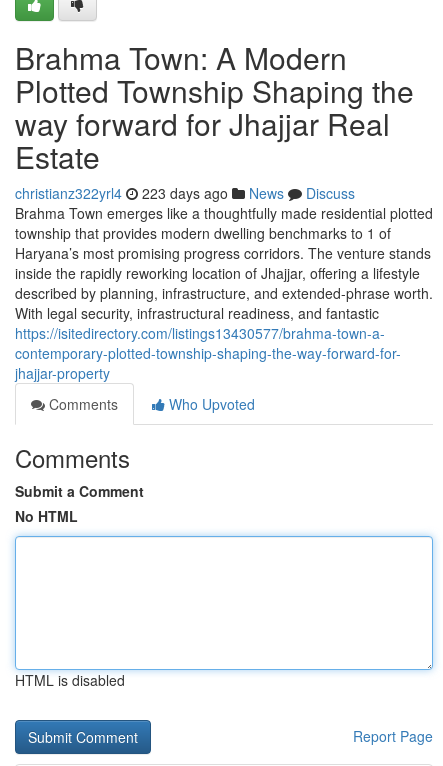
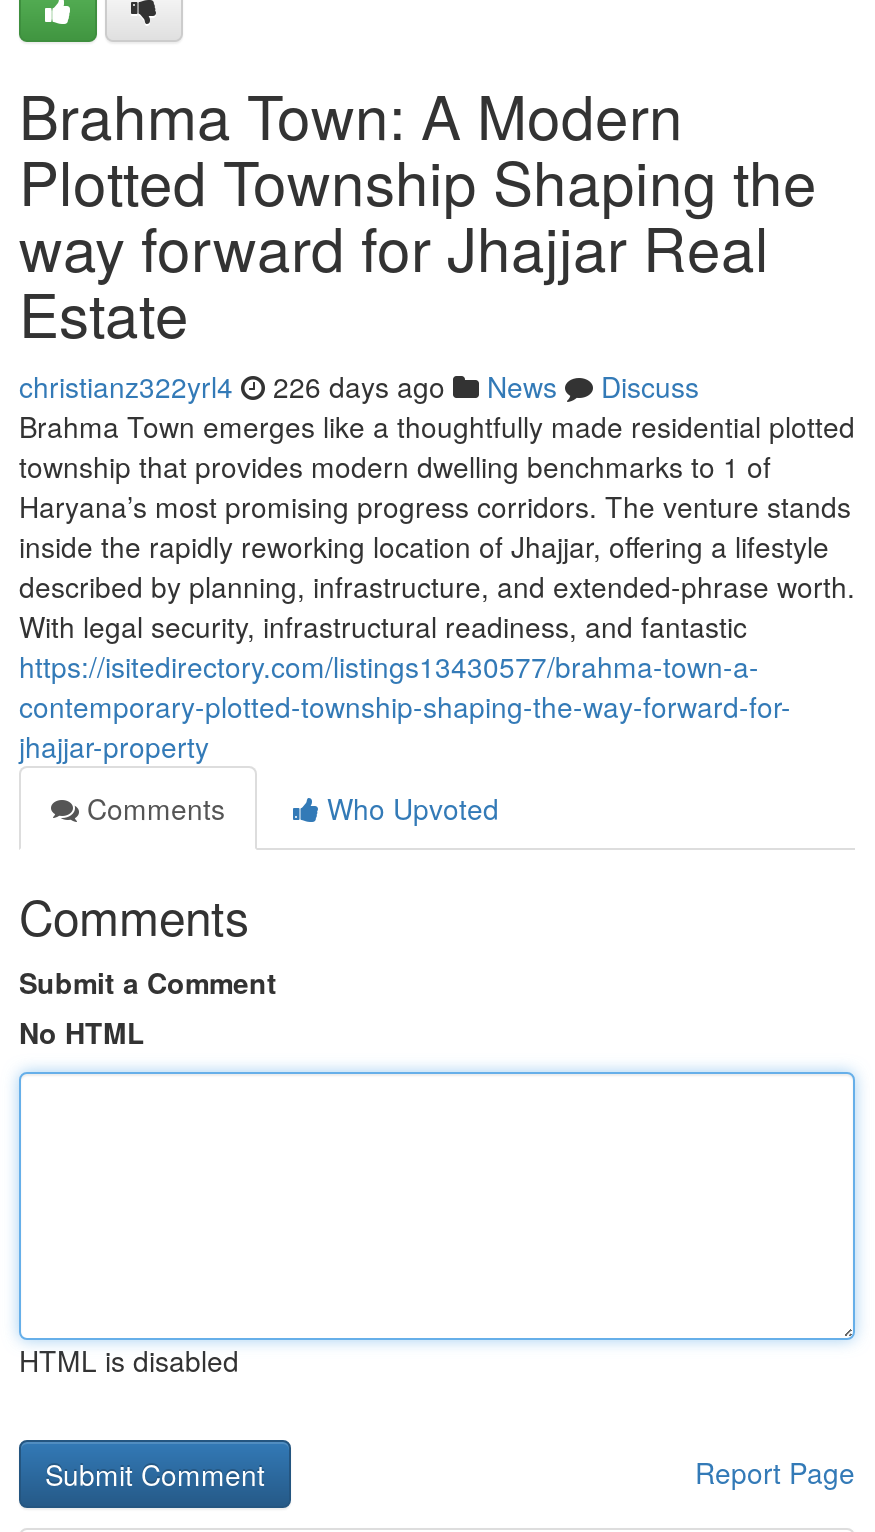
- christianz322yrl4 223 days ago News Discuss
+ christianz322yrl4 226 days ago News Discuss
